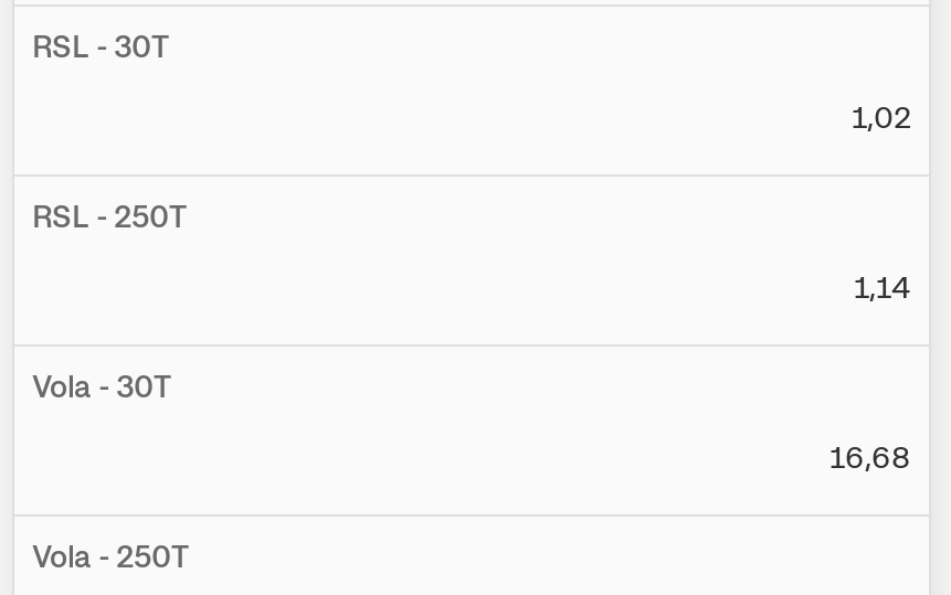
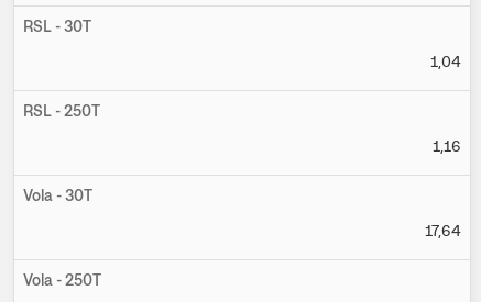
- 1,02
+ 1,04

- 1,14
+ 1,16

- 16,68
+ 17,64
